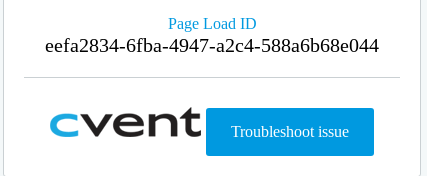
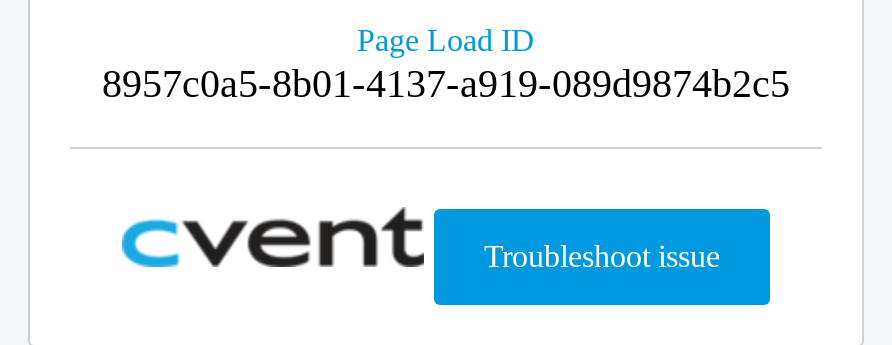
- eefa2834-6fba-4947-a2c4-588a6b68e044
+ 8957c0a5-8b01-4137-a919-089d9874b2c5
